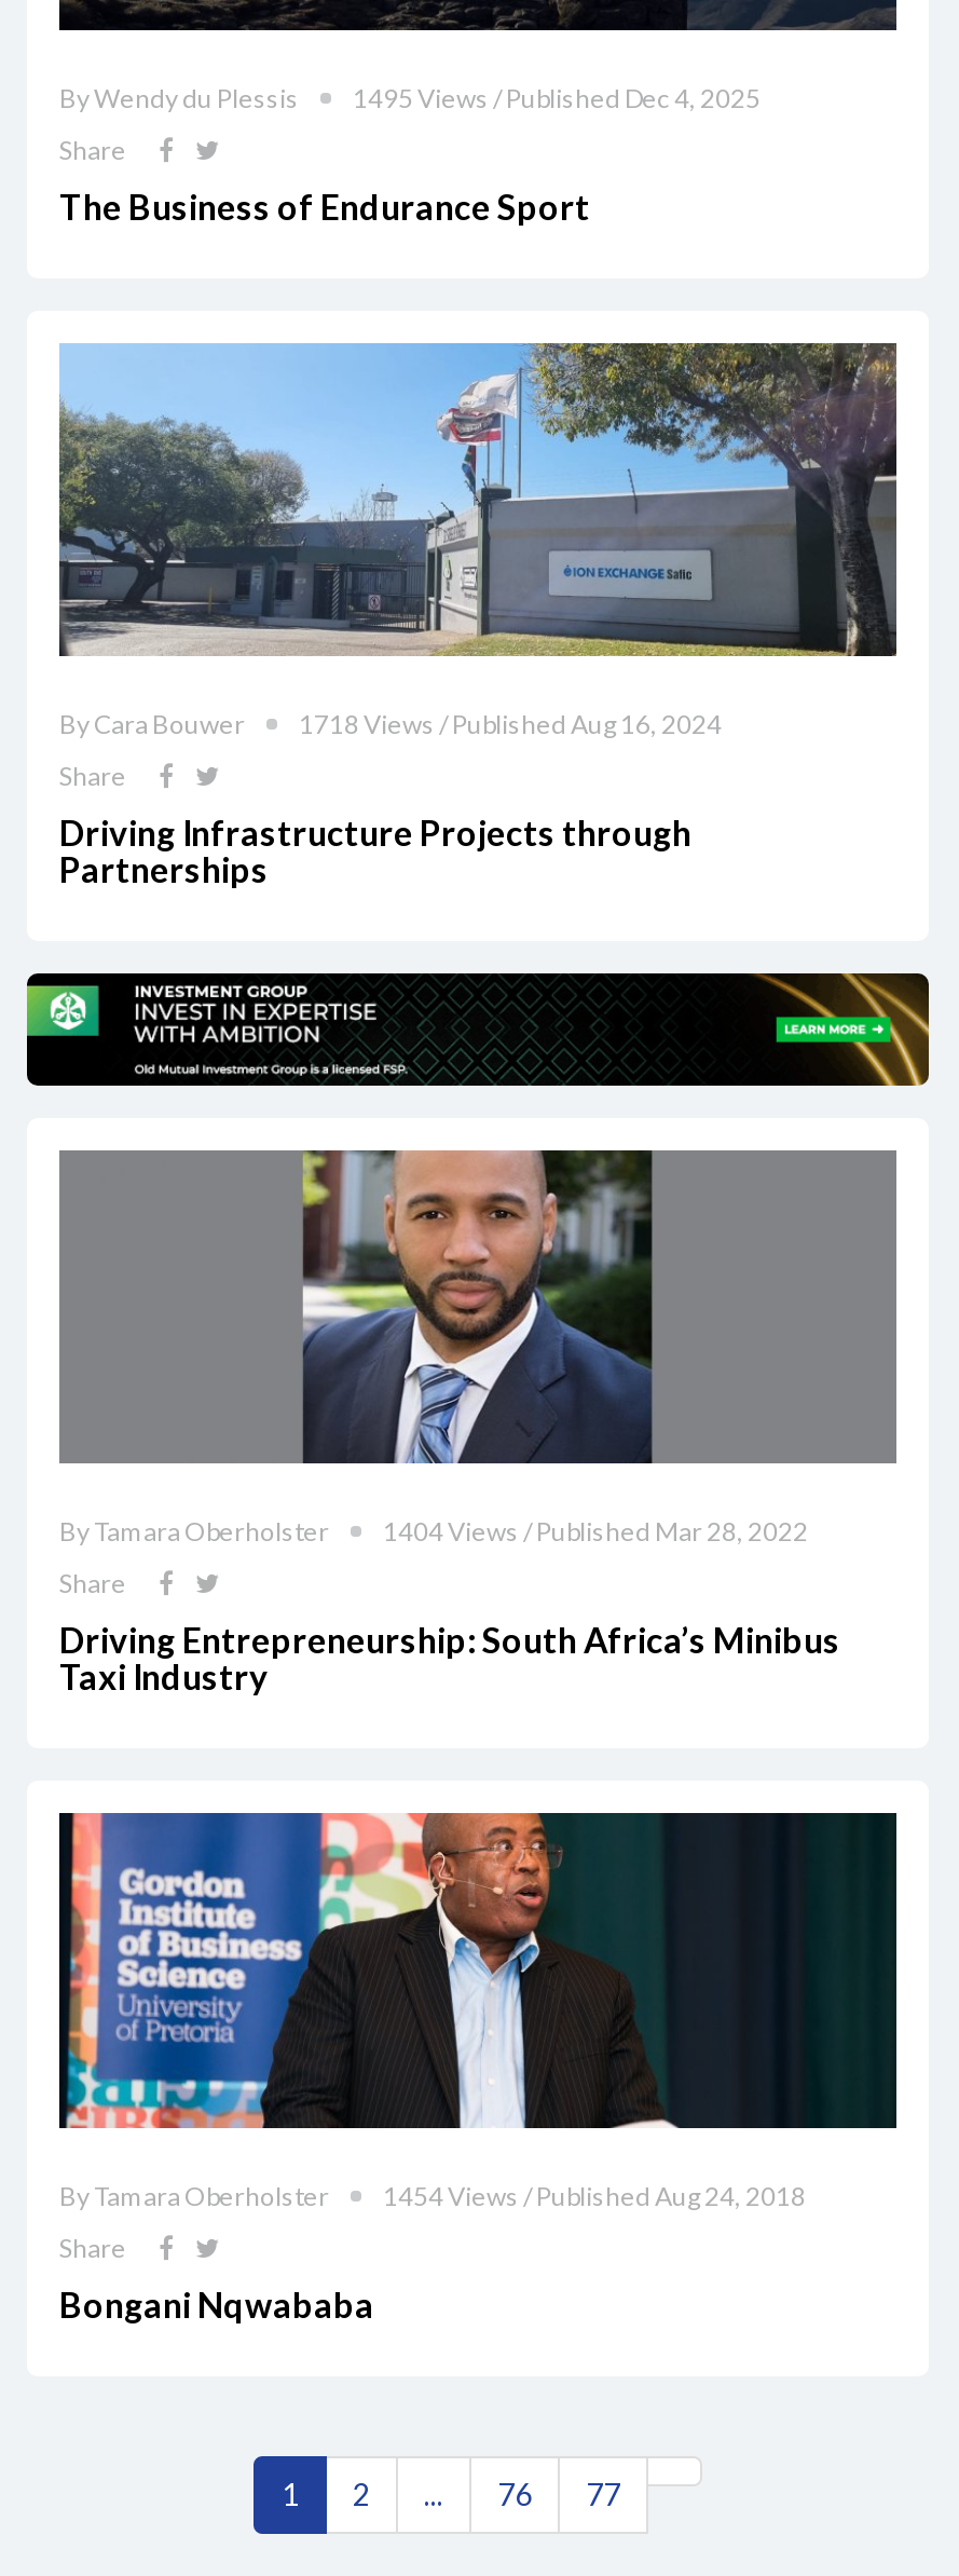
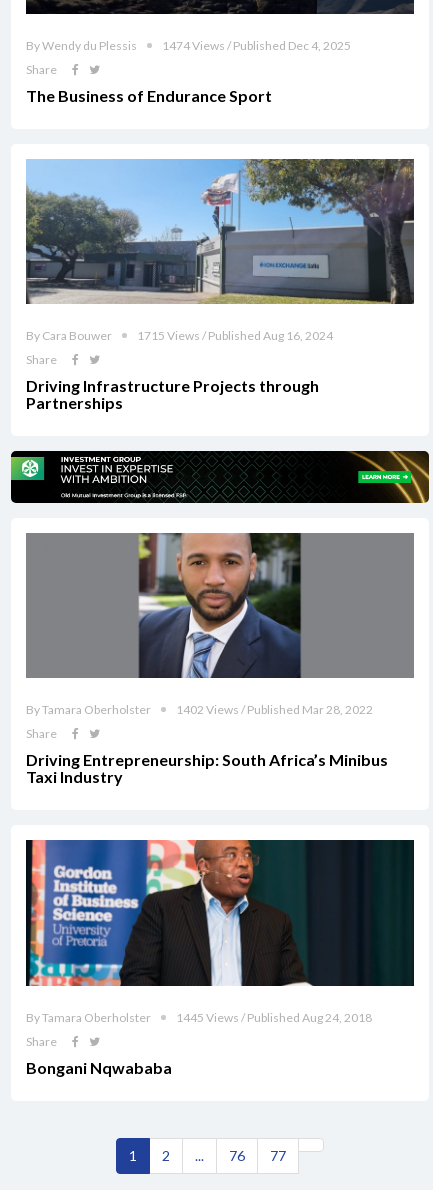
- 1495 Views / Published Dec 4, 2025
+ 1474 Views / Published Dec 4, 2025

- 1718 Views / Published Aug 16, 2024
+ 1715 Views / Published Aug 16, 2024

- 1404 Views / Published Mar 28, 2022
+ 1402 Views / Published Mar 28, 2022

- 1454 Views / Published Aug 24, 2018
+ 1445 Views / Published Aug 24, 2018
